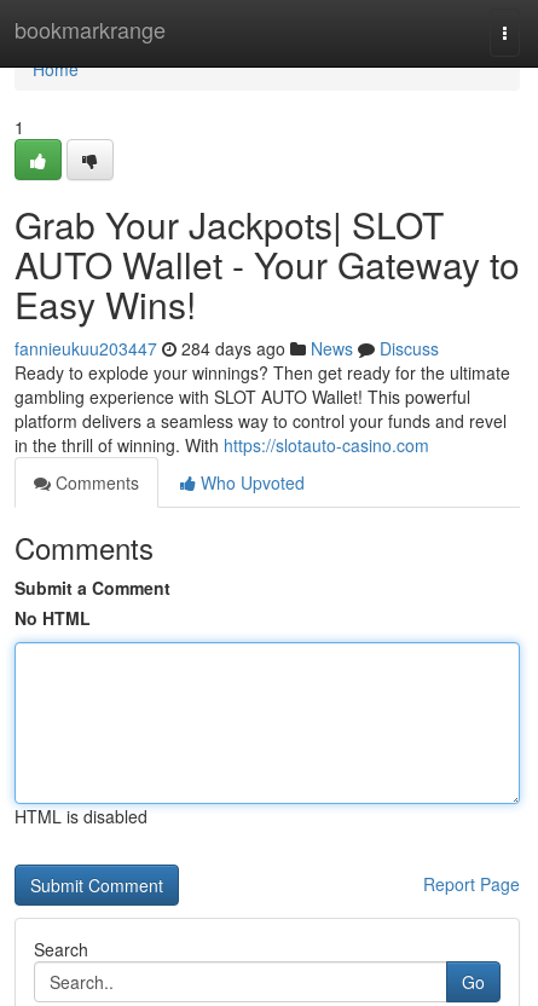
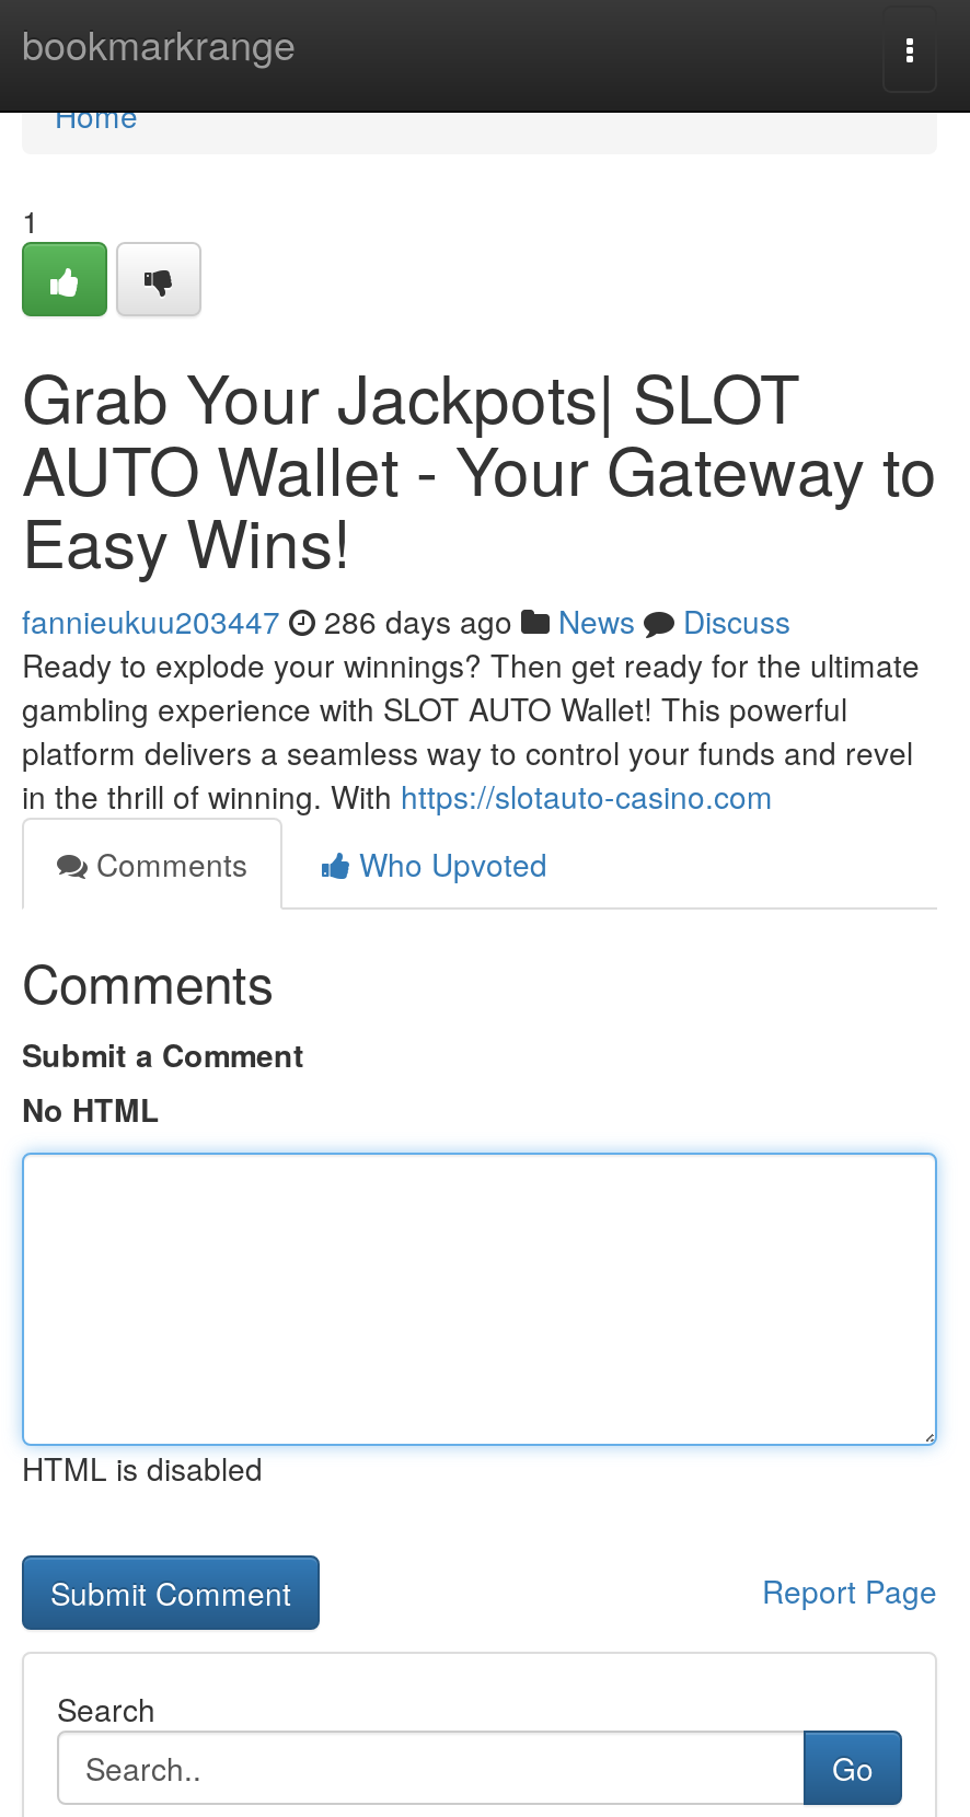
- fannieukuu203447 284 days ago News Discuss
+ fannieukuu203447 286 days ago News Discuss
